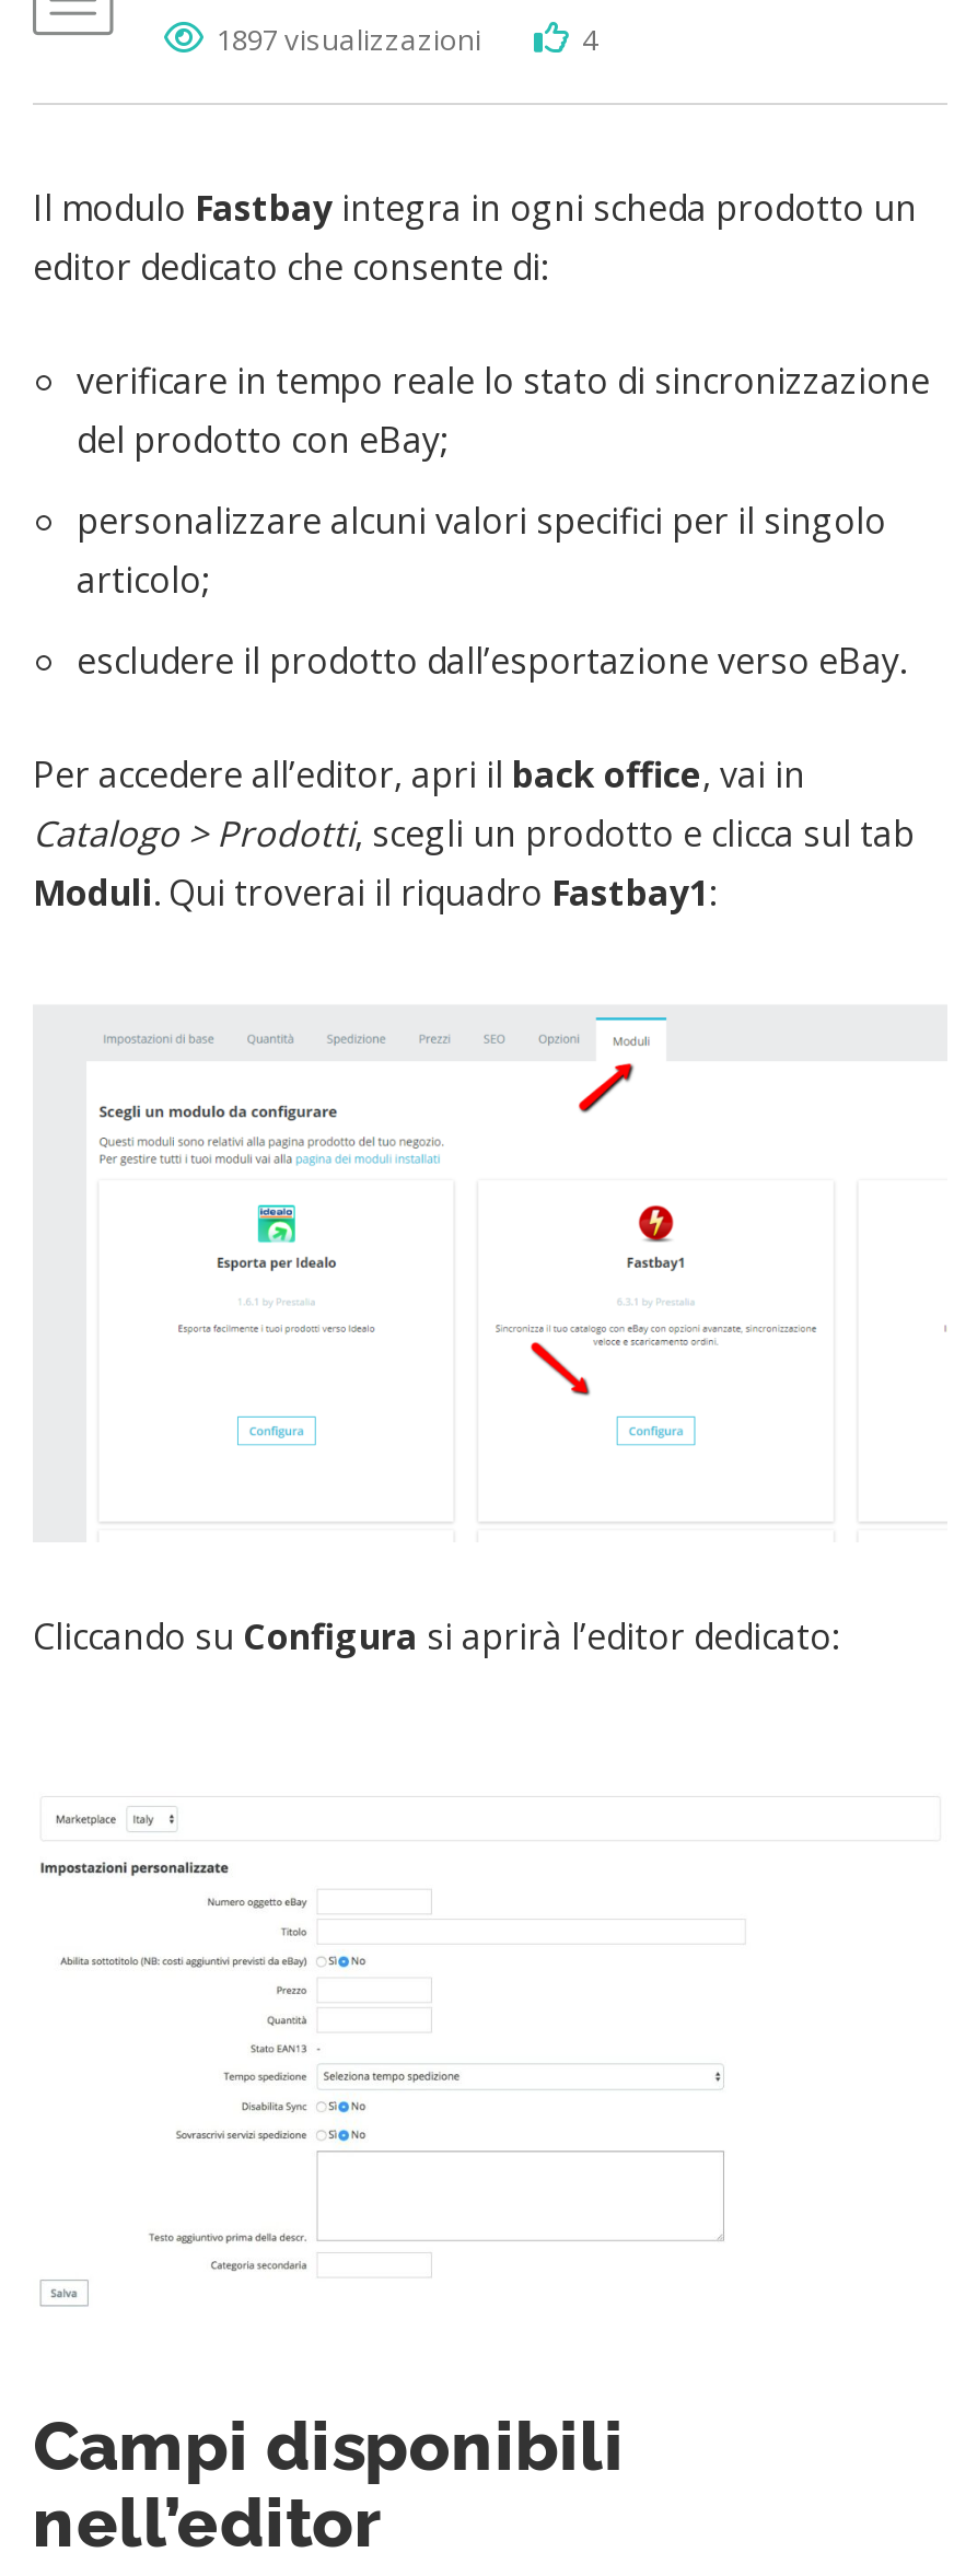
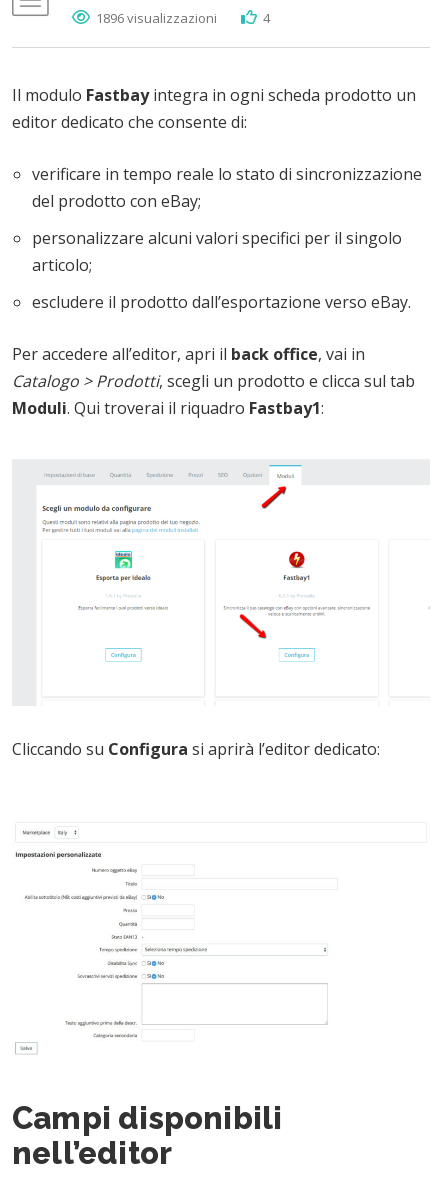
- 1897 visualizzazioni
+ 1896 visualizzazioni
